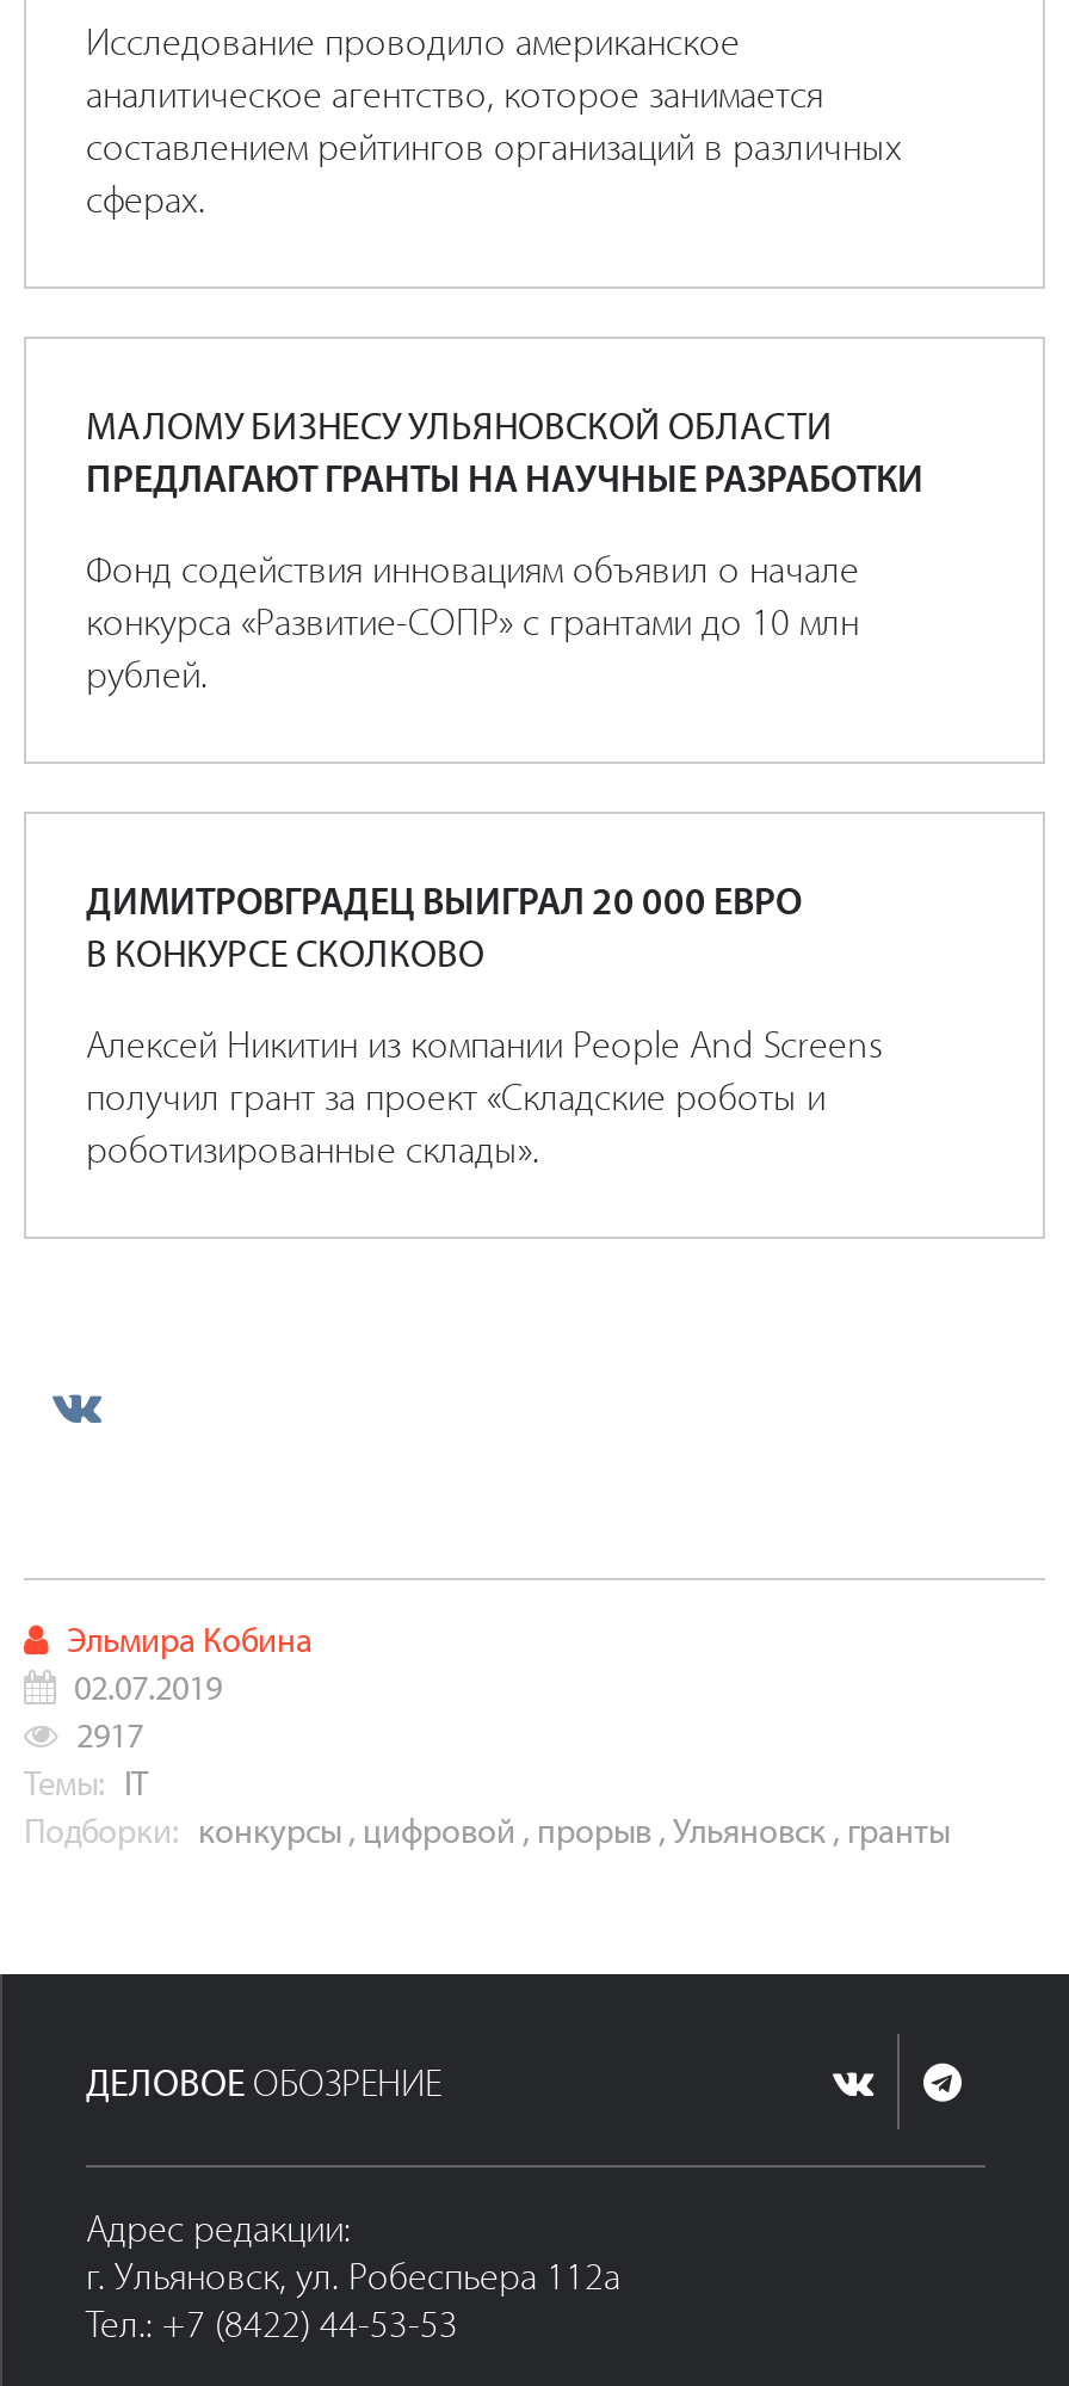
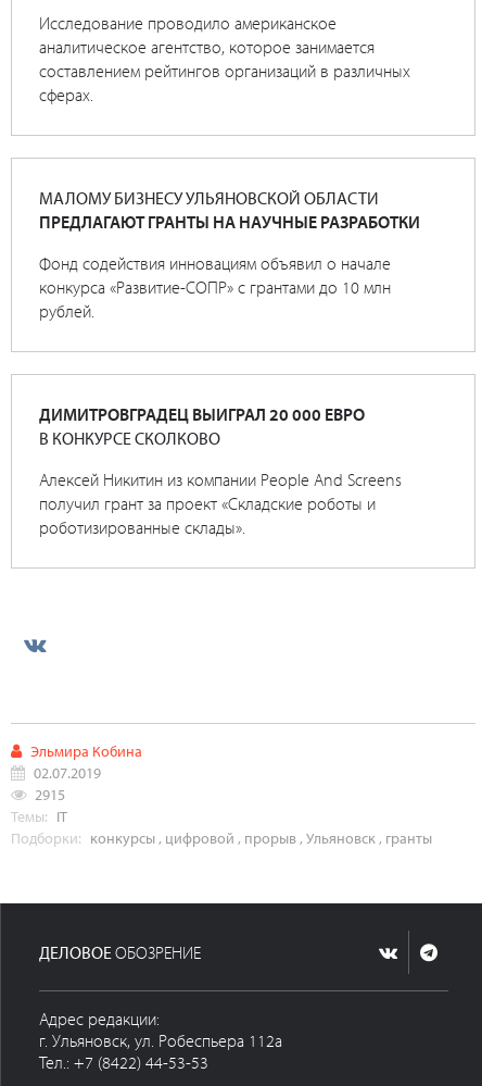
- 2917
+ 2915
